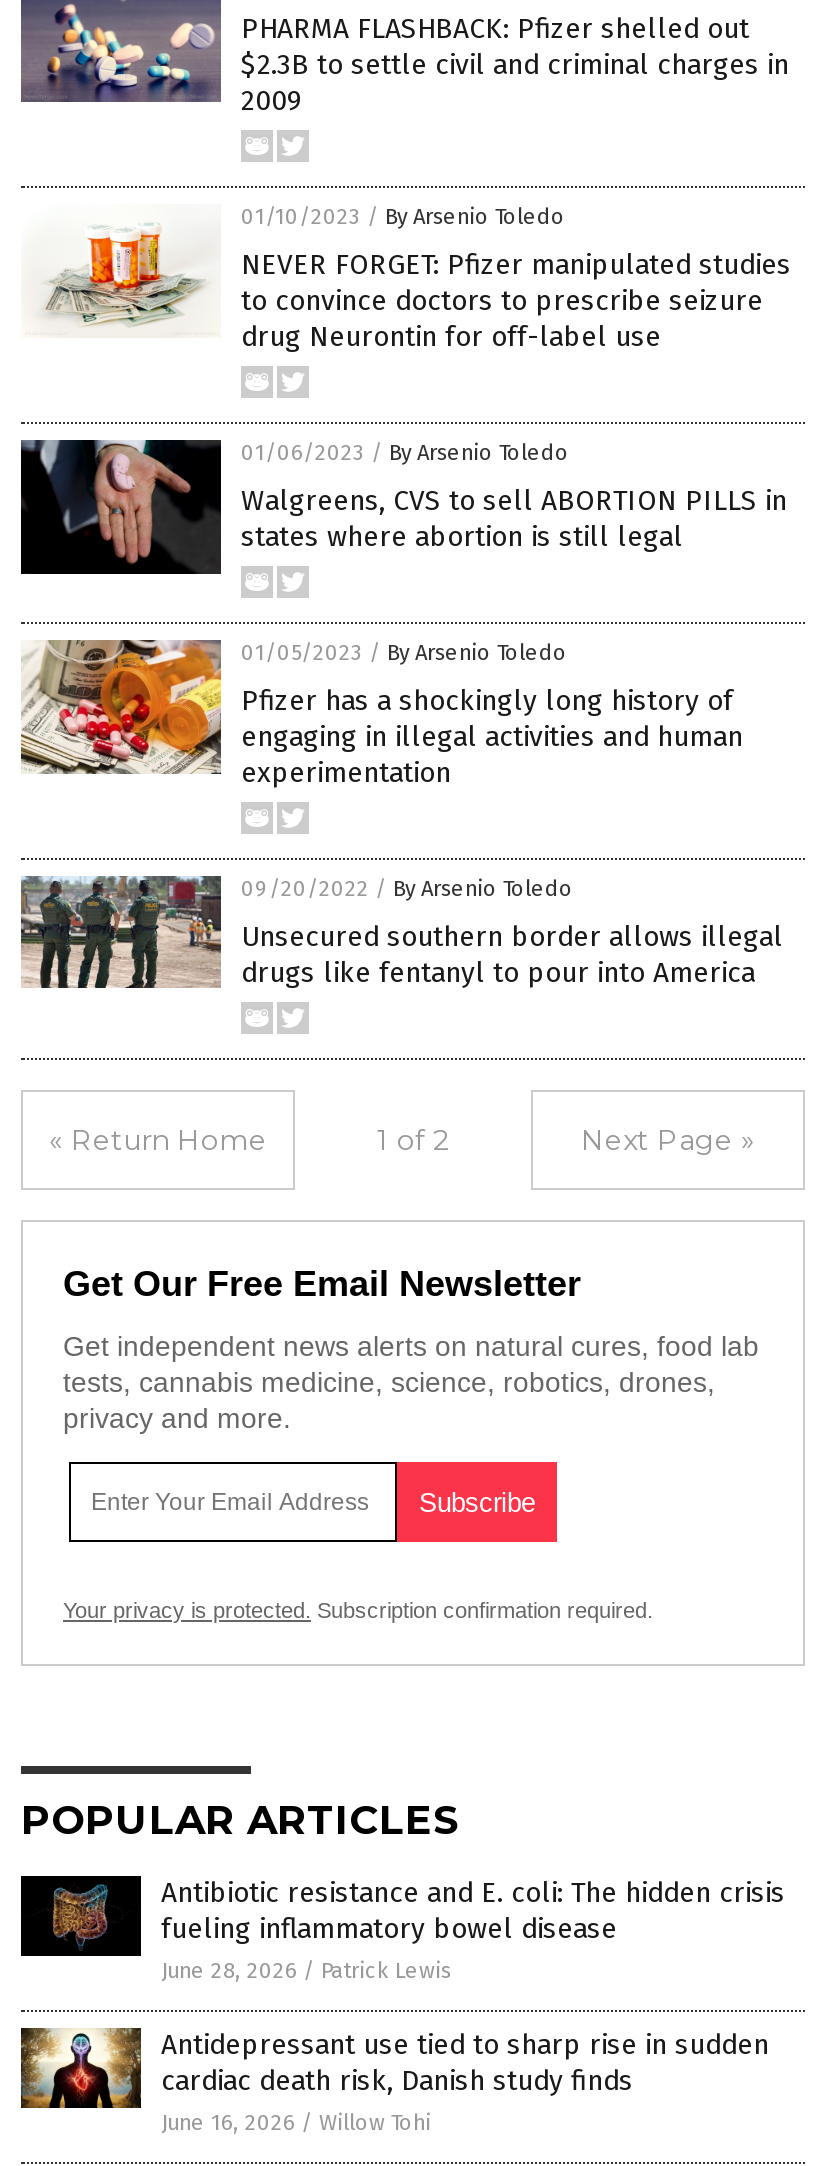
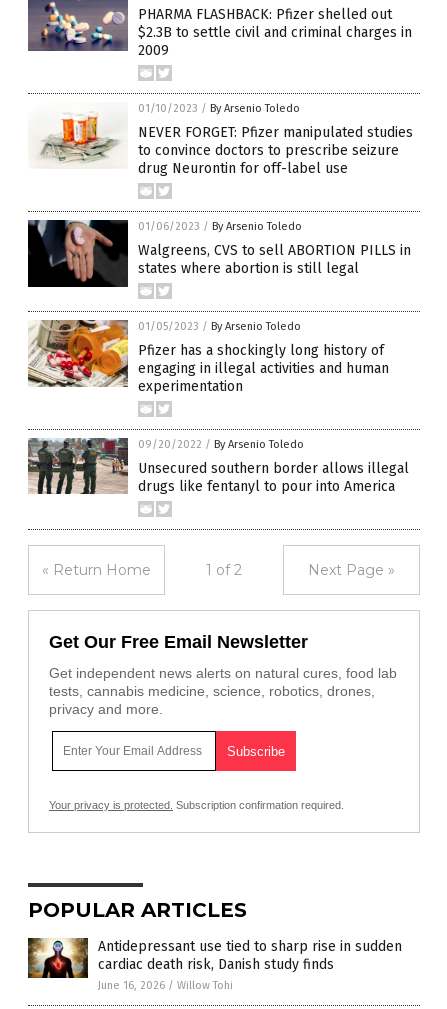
- [image]
- Antibiotic resistance and E. coli: The hidden crisis
- fueling inflammatory bowel disease
- June 28, 2026 / Patrick Lewis
